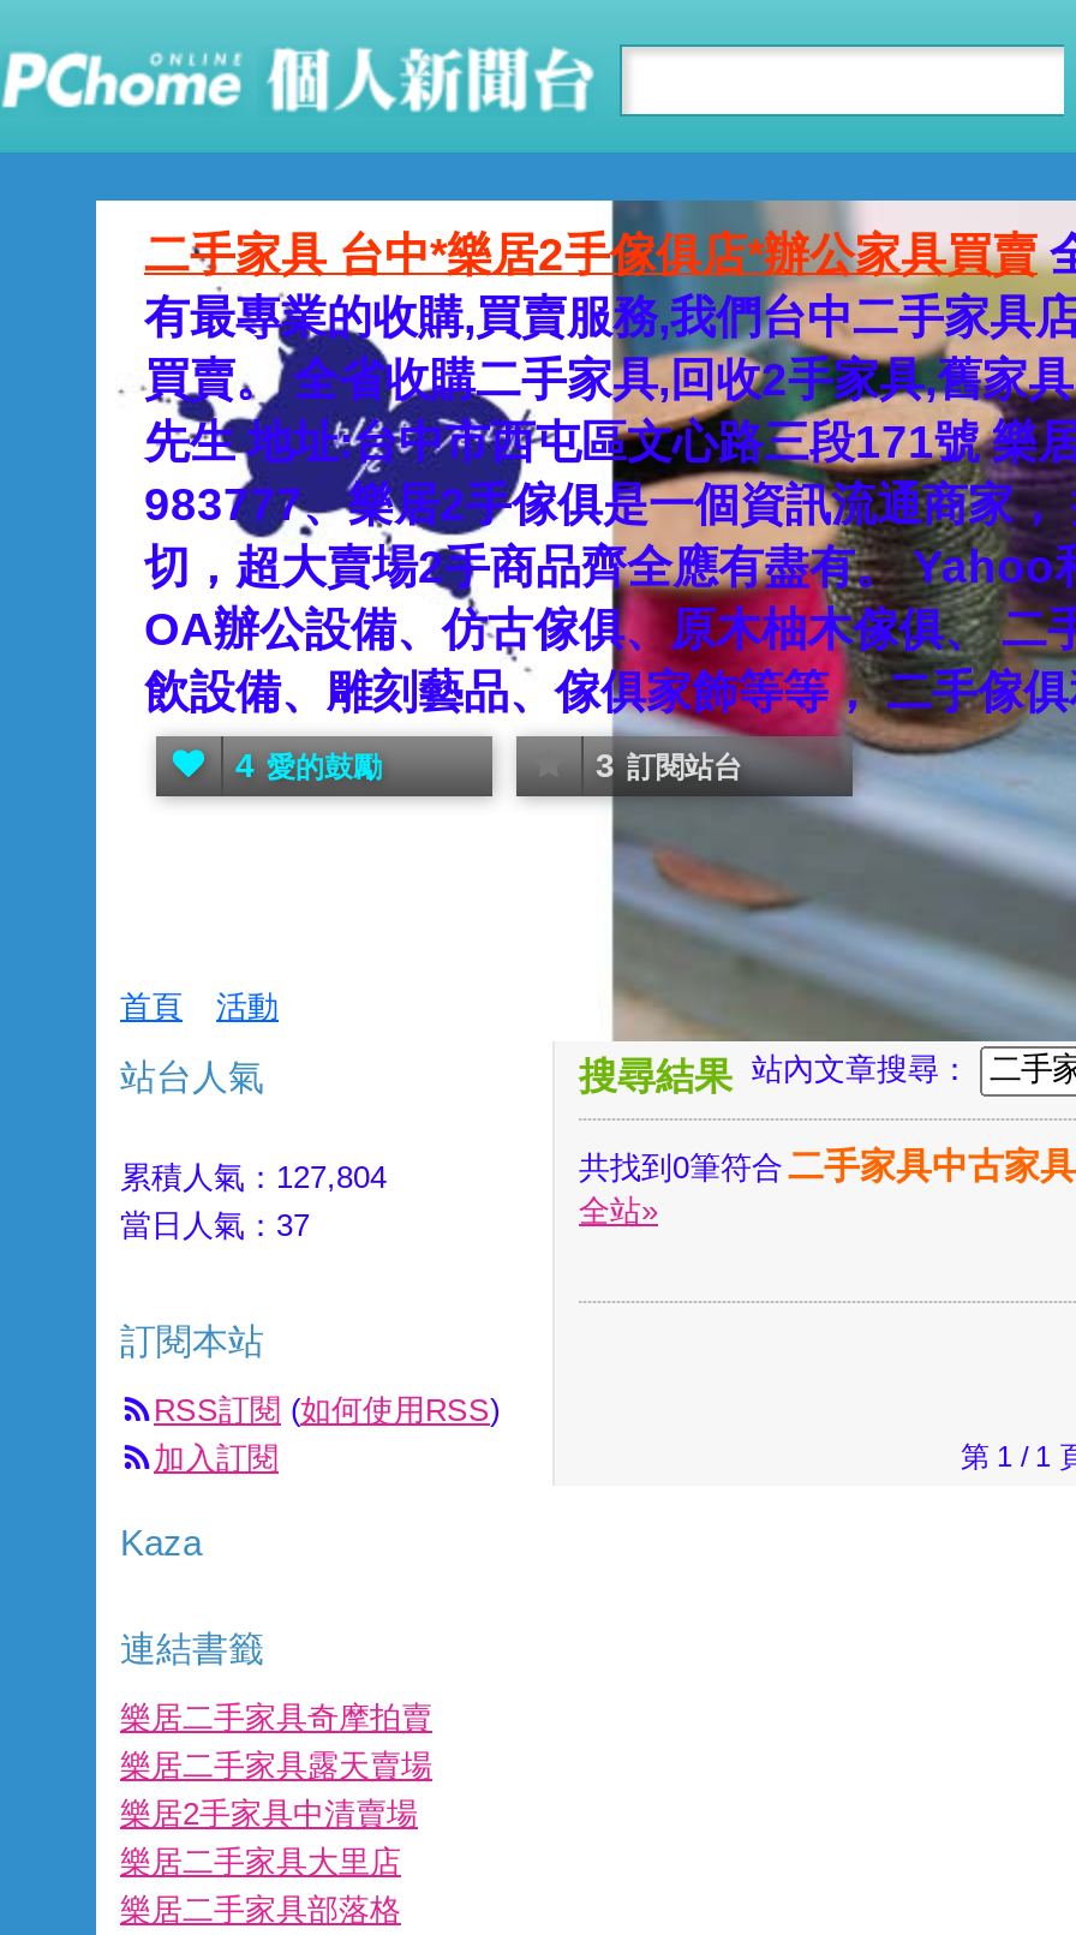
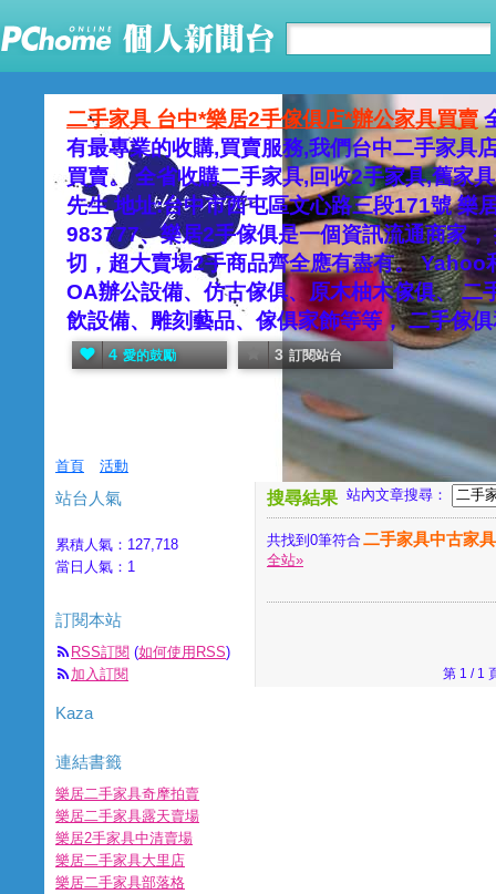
- 累積人氣：127,804
+ 累積人氣：127,718

- 當日人氣：37
+ 當日人氣：1
